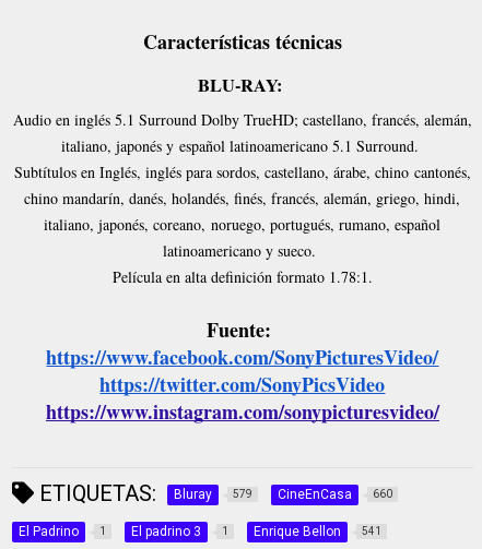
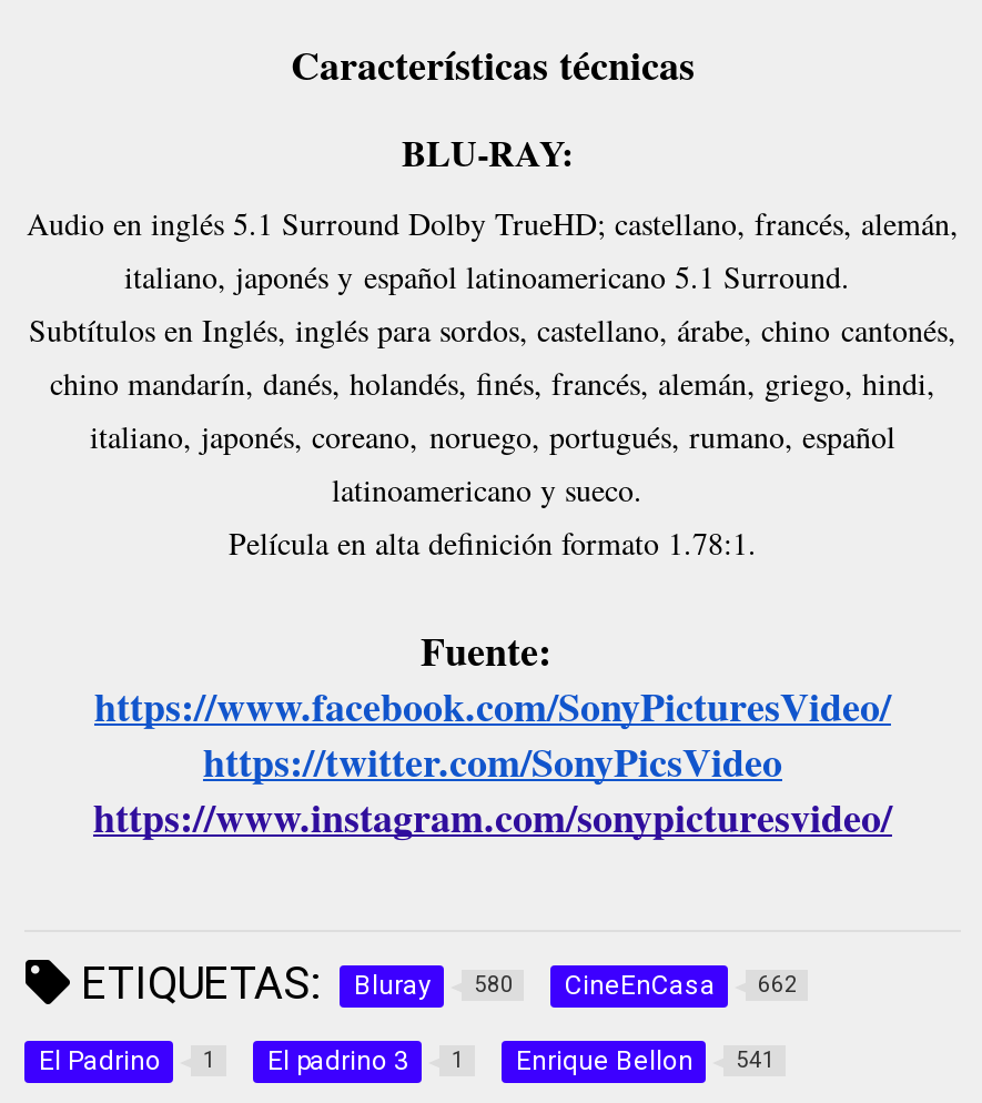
- ETIQUETAS: Bluray 579
+ ETIQUETAS: Bluray 580

- CineEnCasa 660
+ CineEnCasa 662
